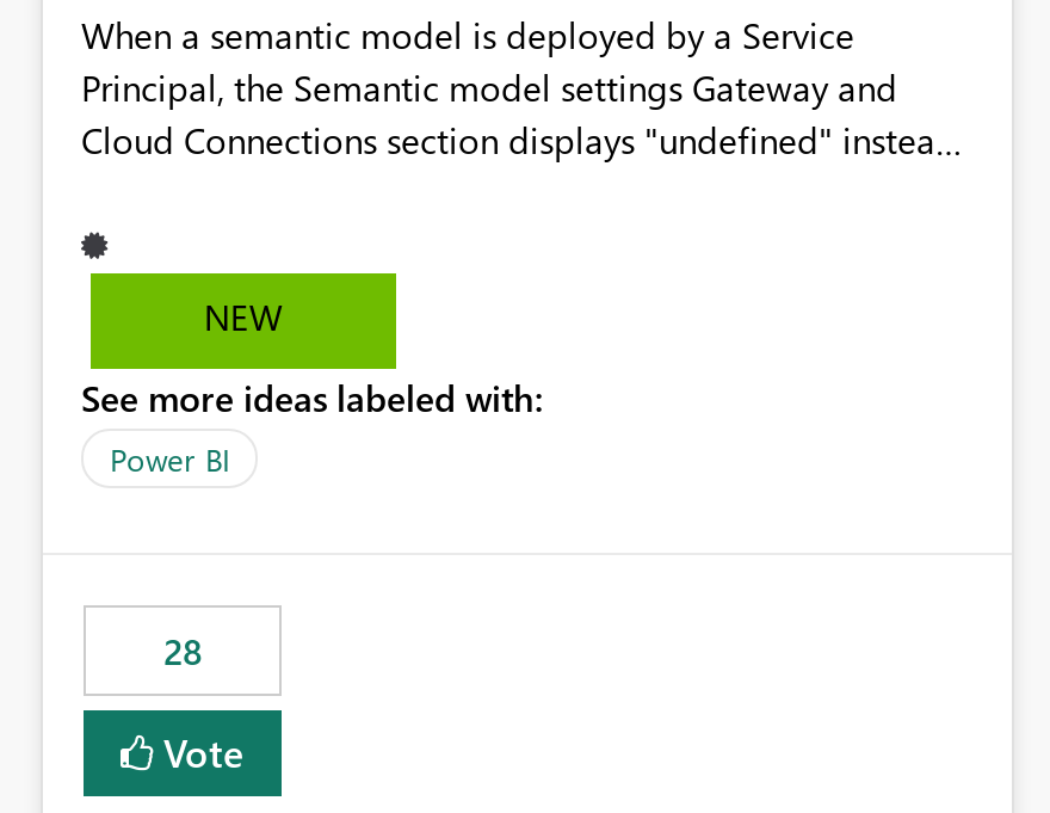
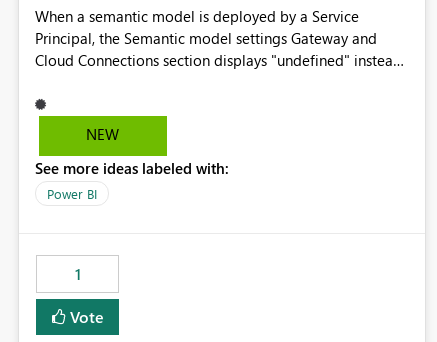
- 28
+ 1
